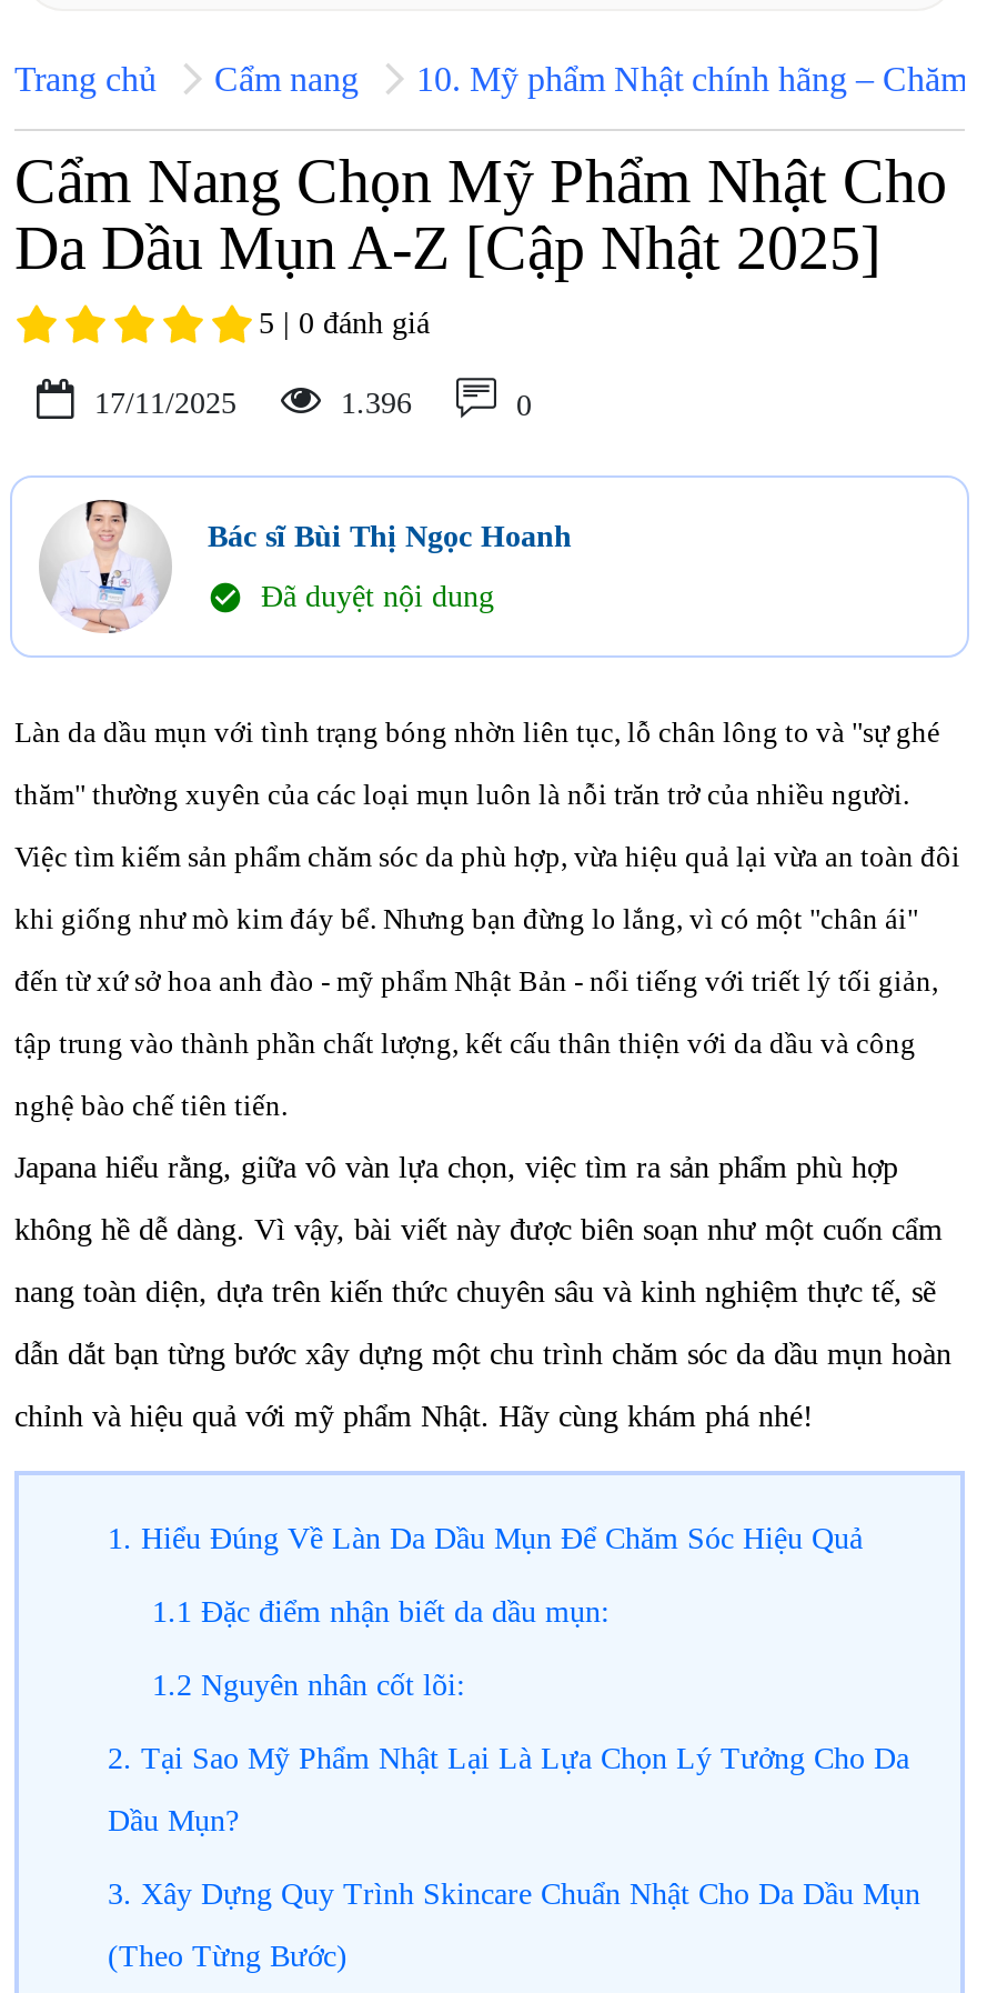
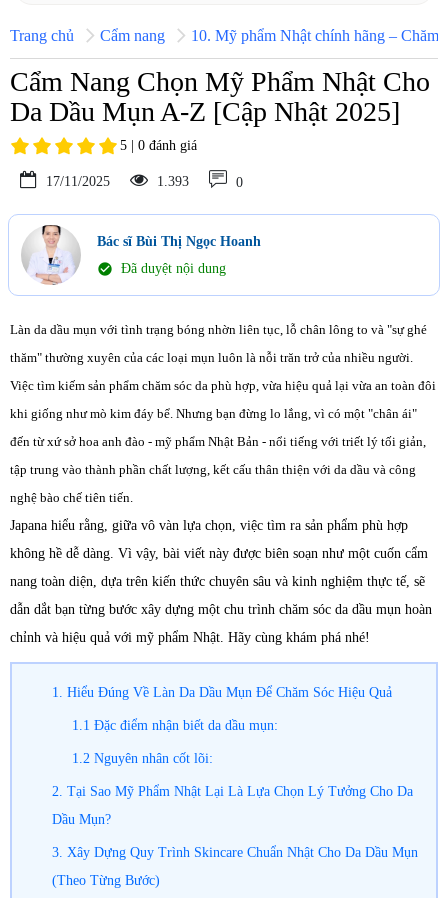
- 1.396
+ 1.393
